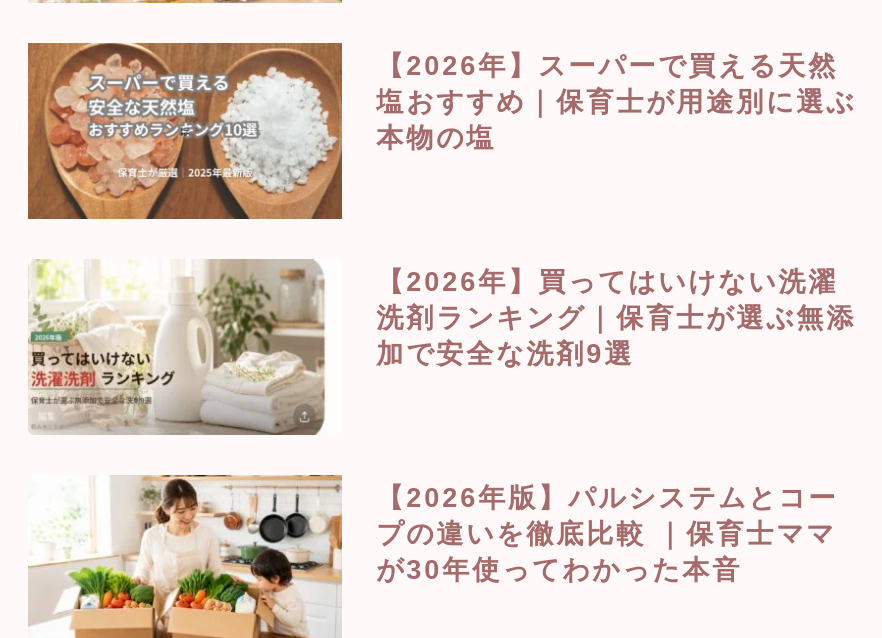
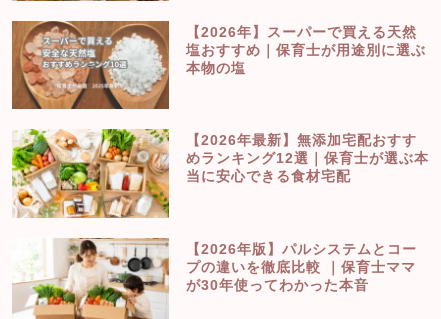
- [image]
- 【2026年】買ってはいけない洗濯
- 洗剤ランキング｜保育士が選ぶ無添
- 加で安全な洗剤9選
+ [image]
+ 【2026年最新】無添加宅配おすす
+ めランキング12選｜保育士が選ぶ本
+ 当に安心できる食材宅配
